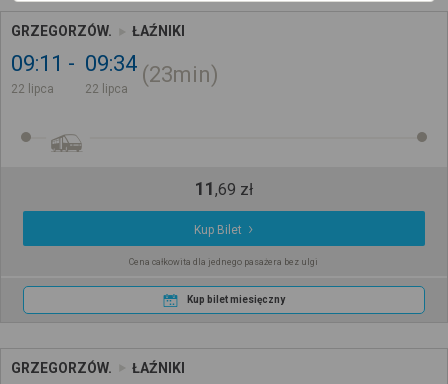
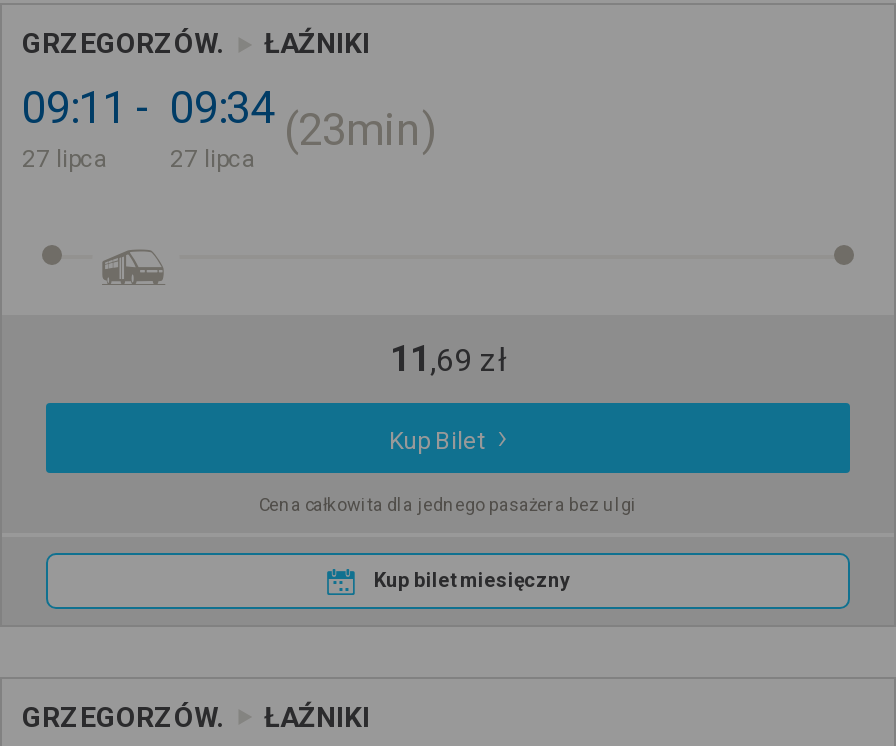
- 22 lipca
+ 27 lipca

- 22 lipca
+ 27 lipca
